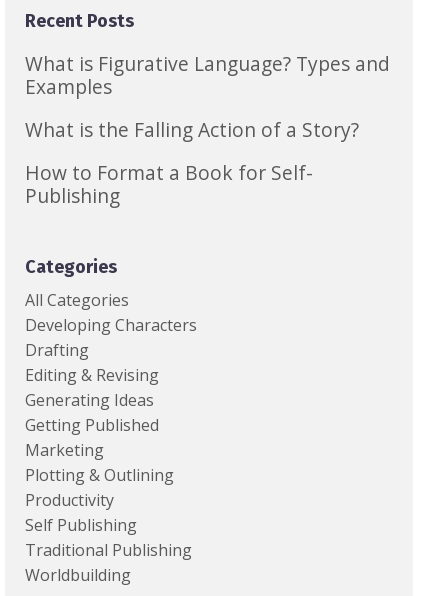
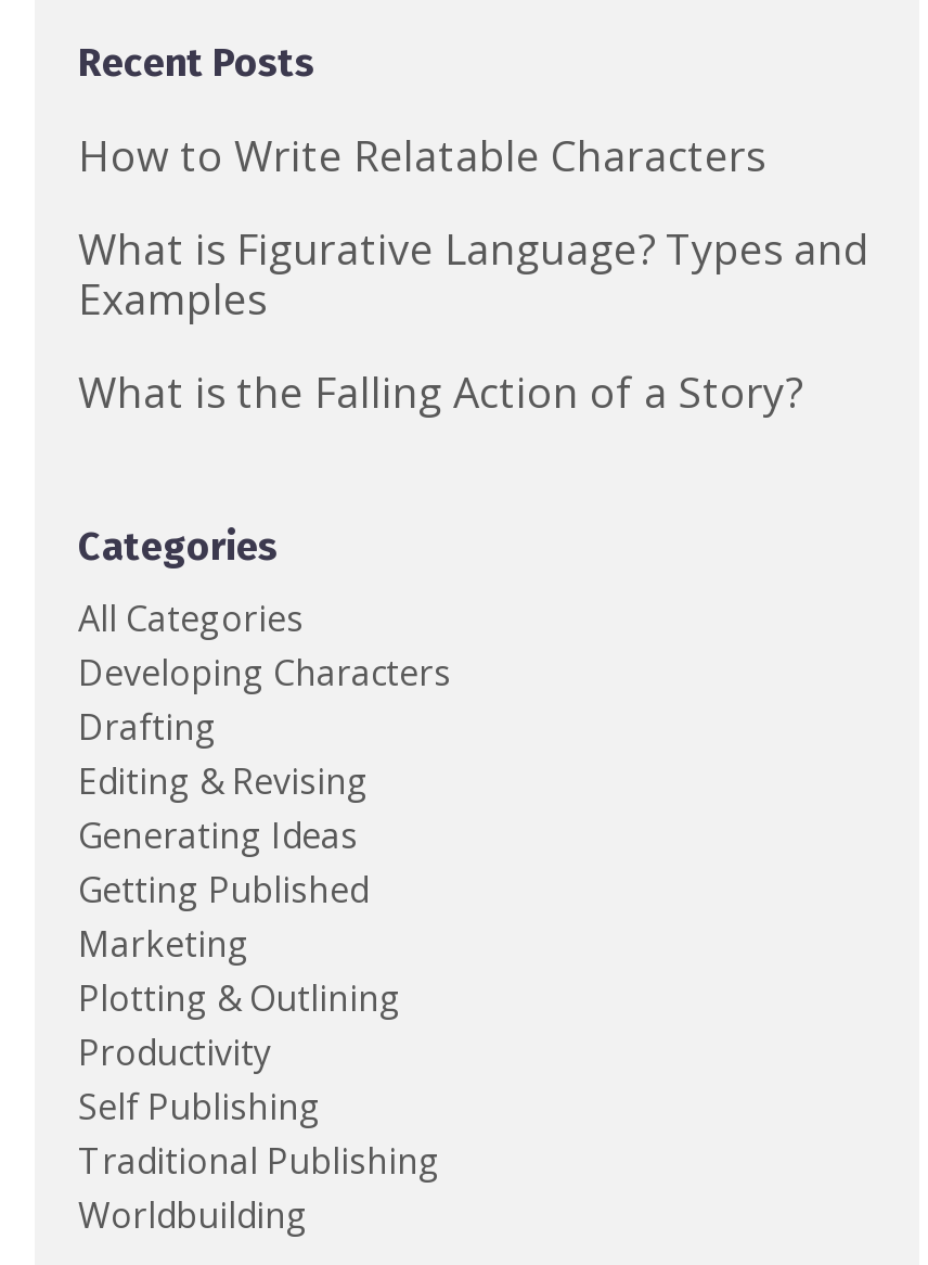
+ How to Write Relatable Characters

moved down: What is Figurative Language? Types and | Examples | What is the Falling Action of a Story?

- How to Format a Book for Self-
- Publishing
